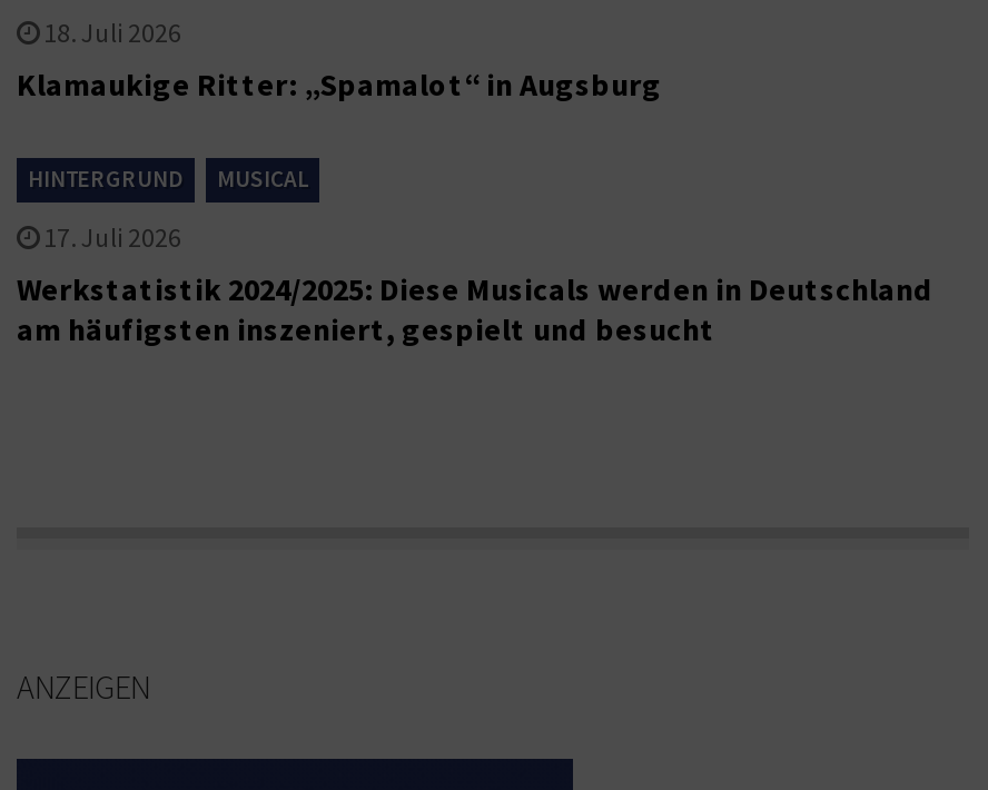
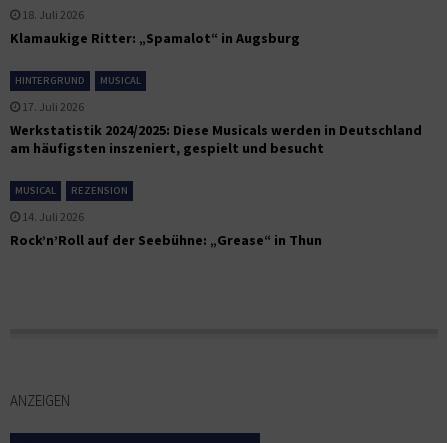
+ MUSICAL
+ REZENSION
+ 14. Juli 2026
+ Rock’n’Roll auf der Seebühne: „Grease“ in Thun
